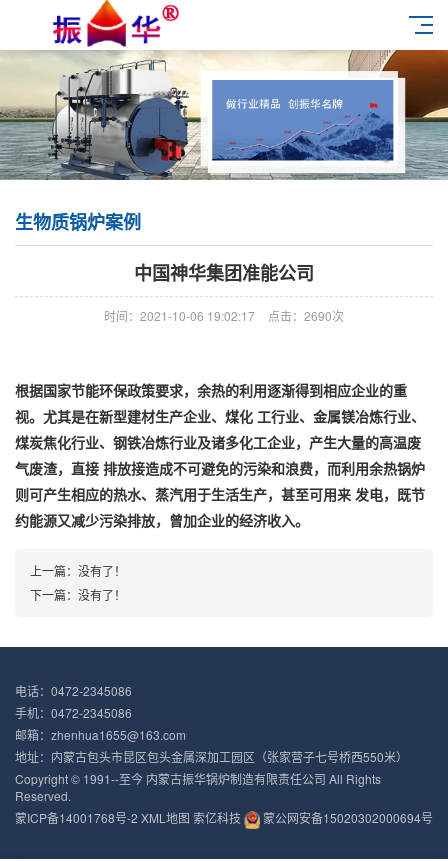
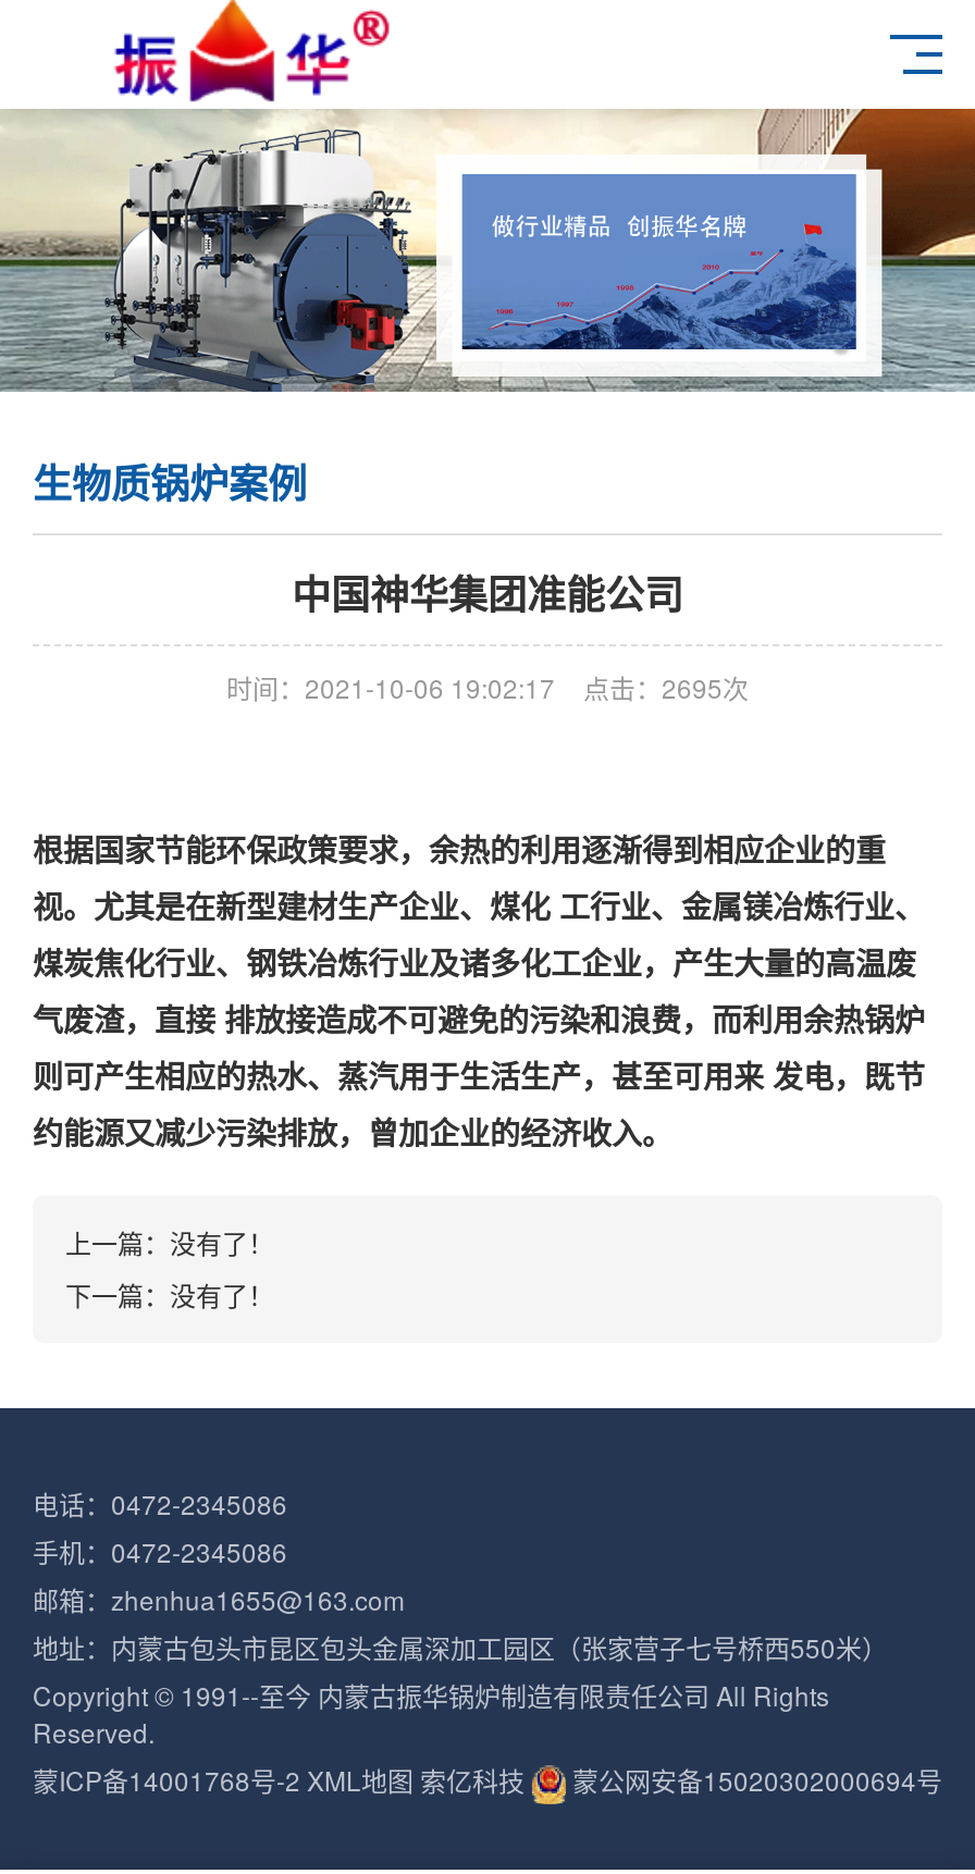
- 时间：2021-10-06 19:02:17 点击：2690次
+ 时间：2021-10-06 19:02:17 点击：2695次
